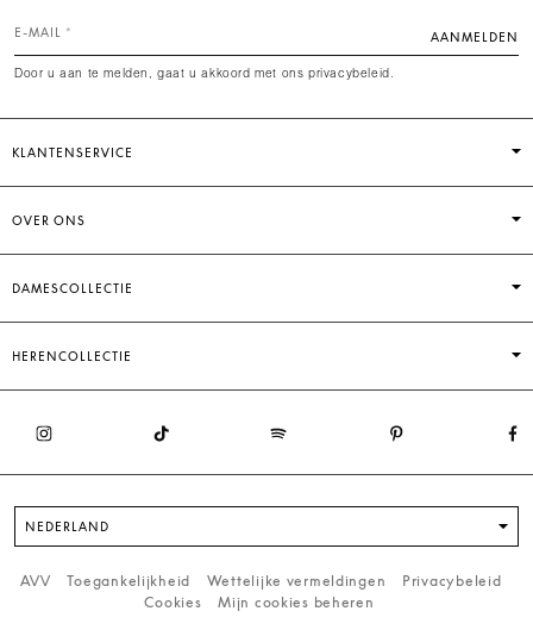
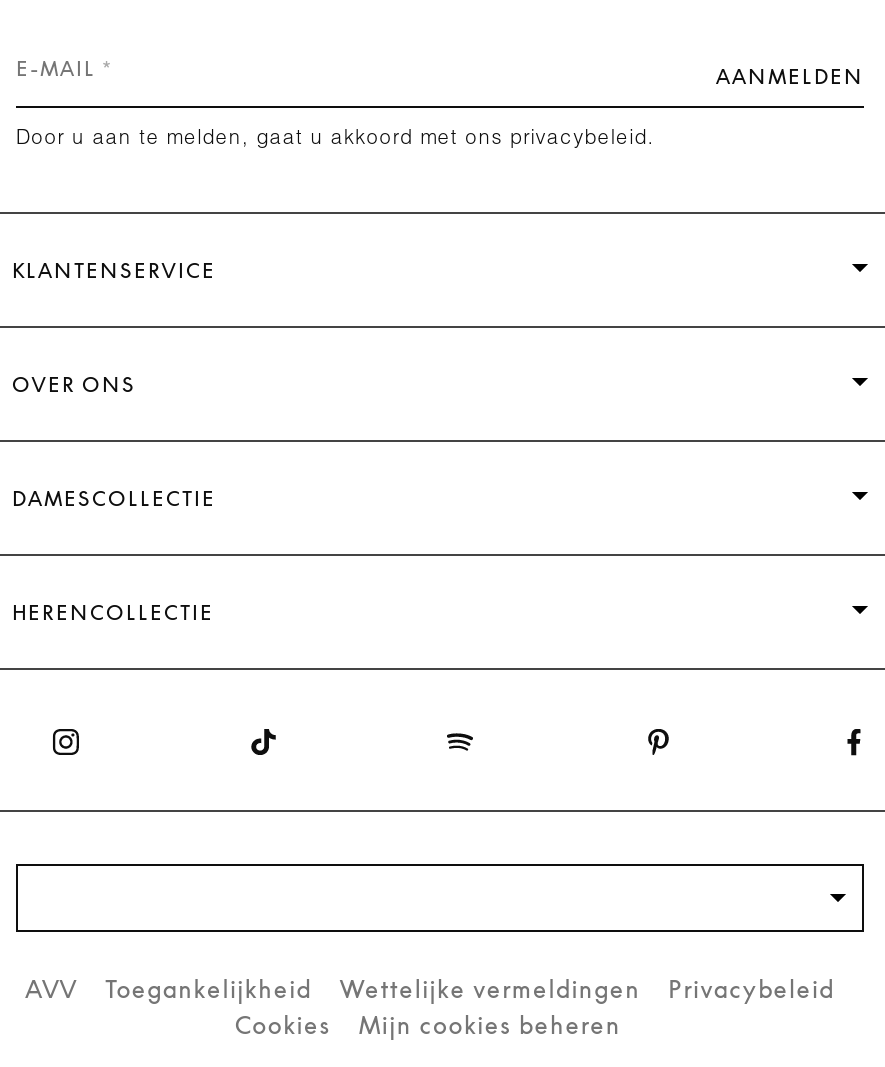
- NEDERLAND
